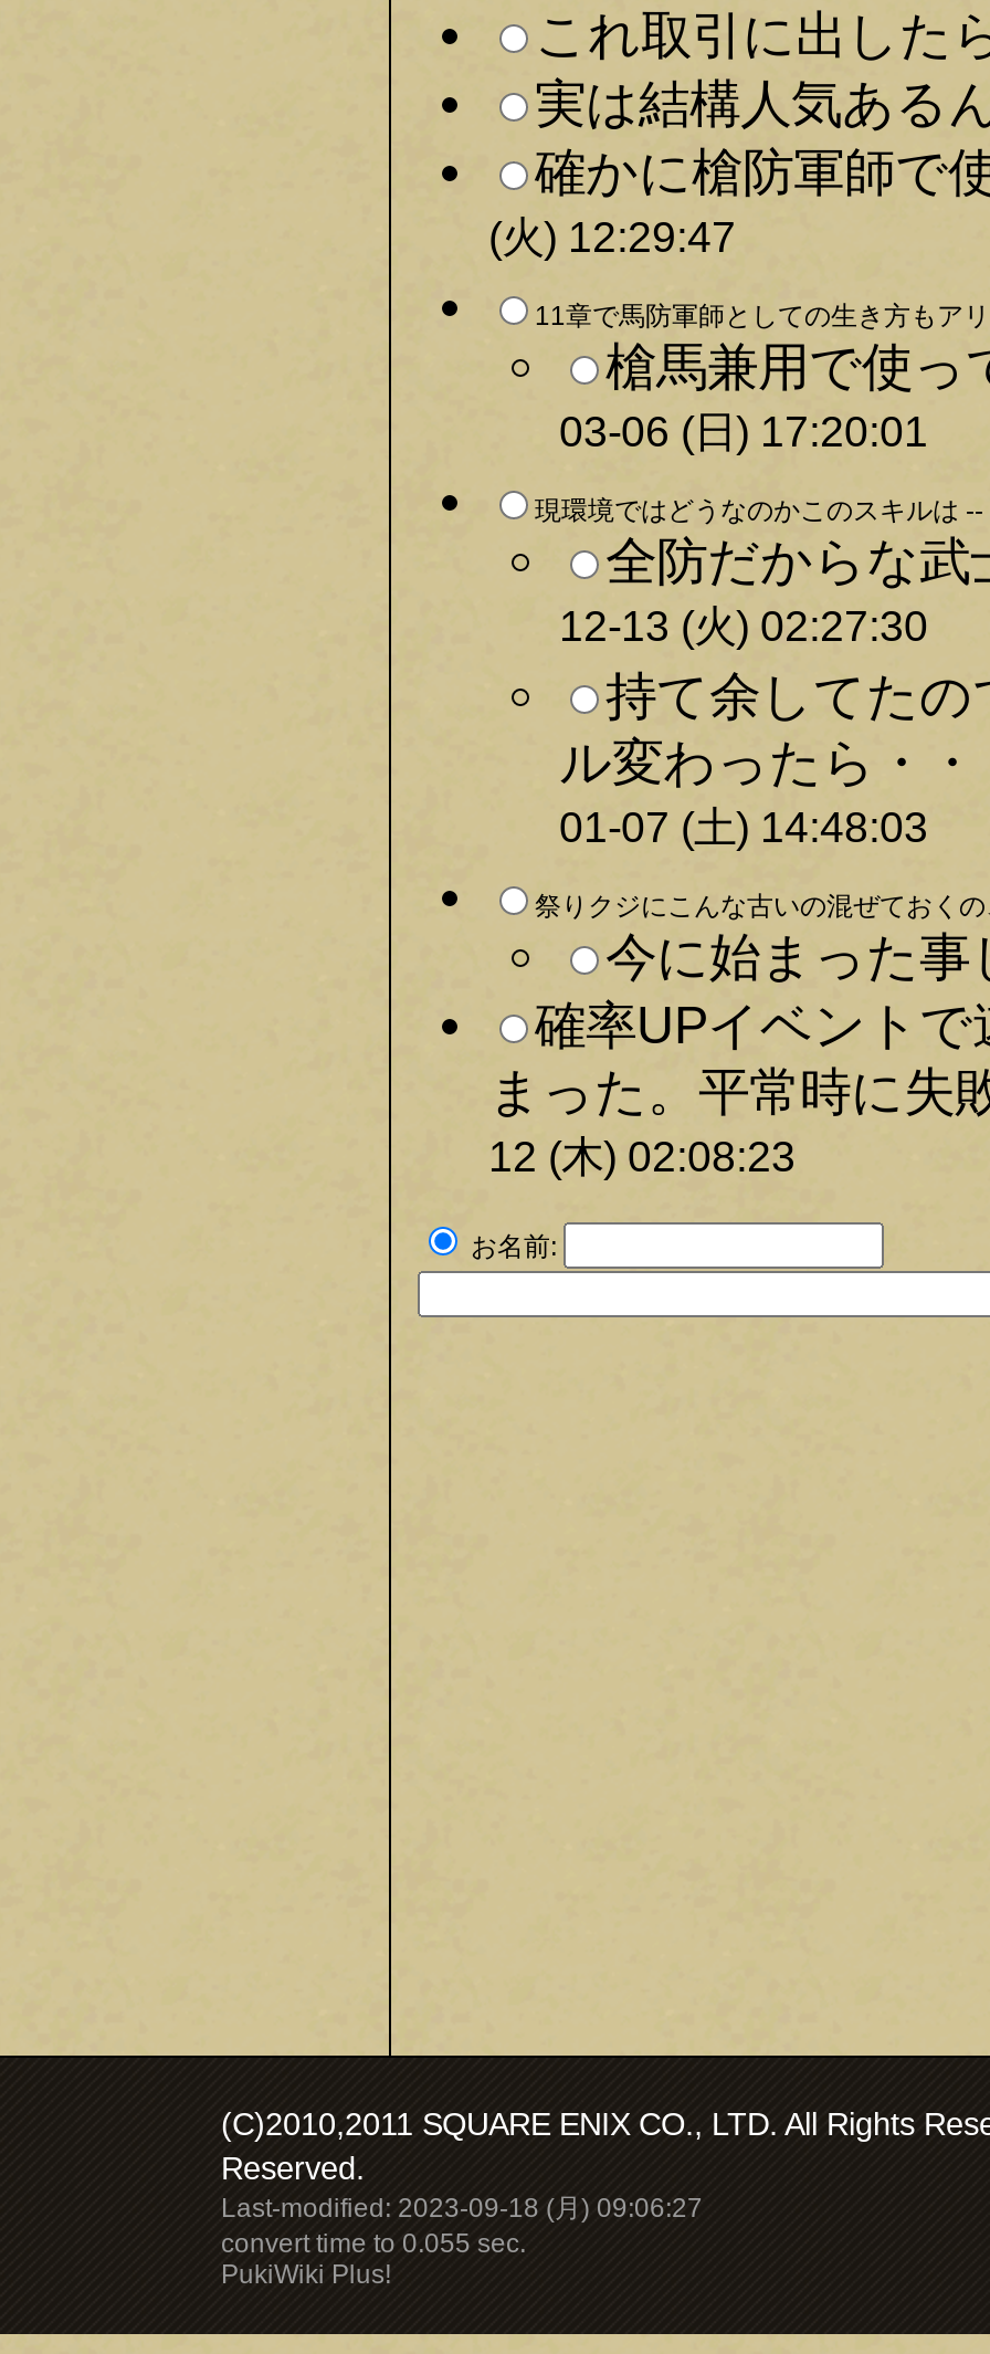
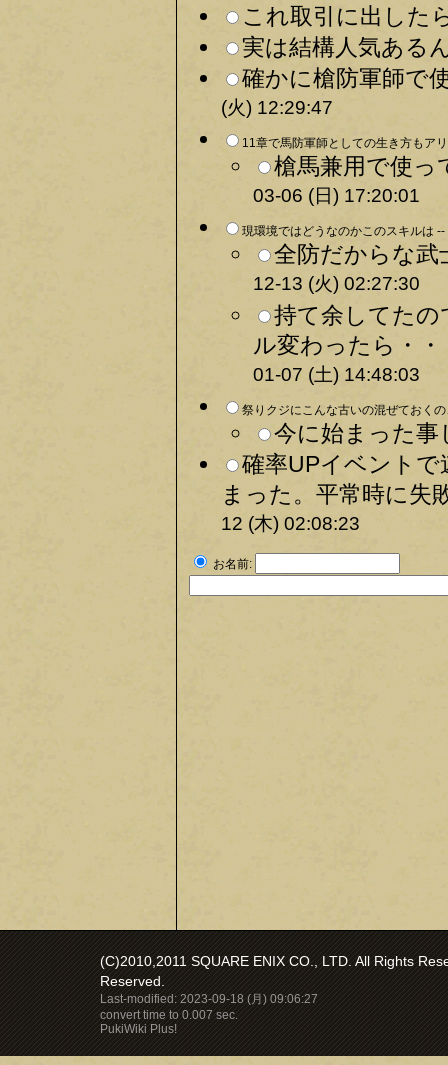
- convert time to 0.055 sec.
+ convert time to 0.007 sec.
